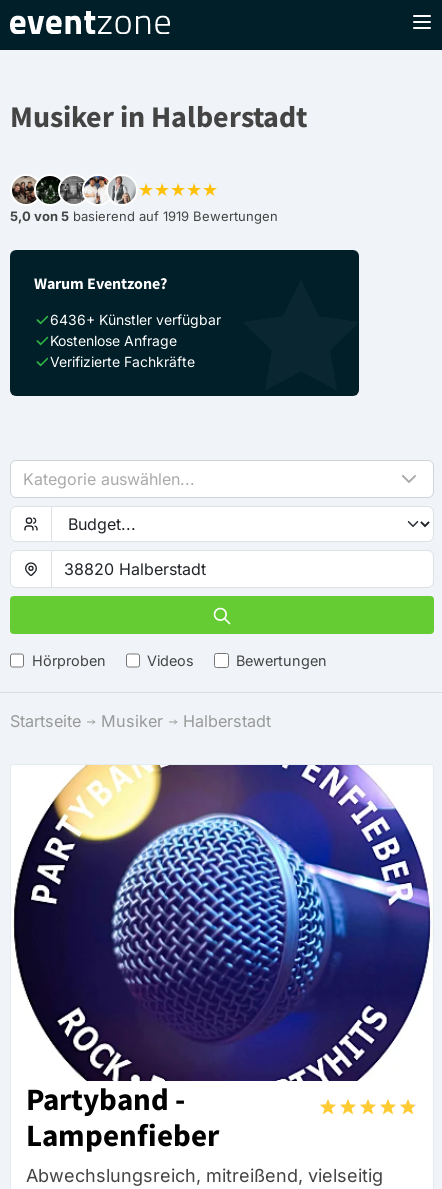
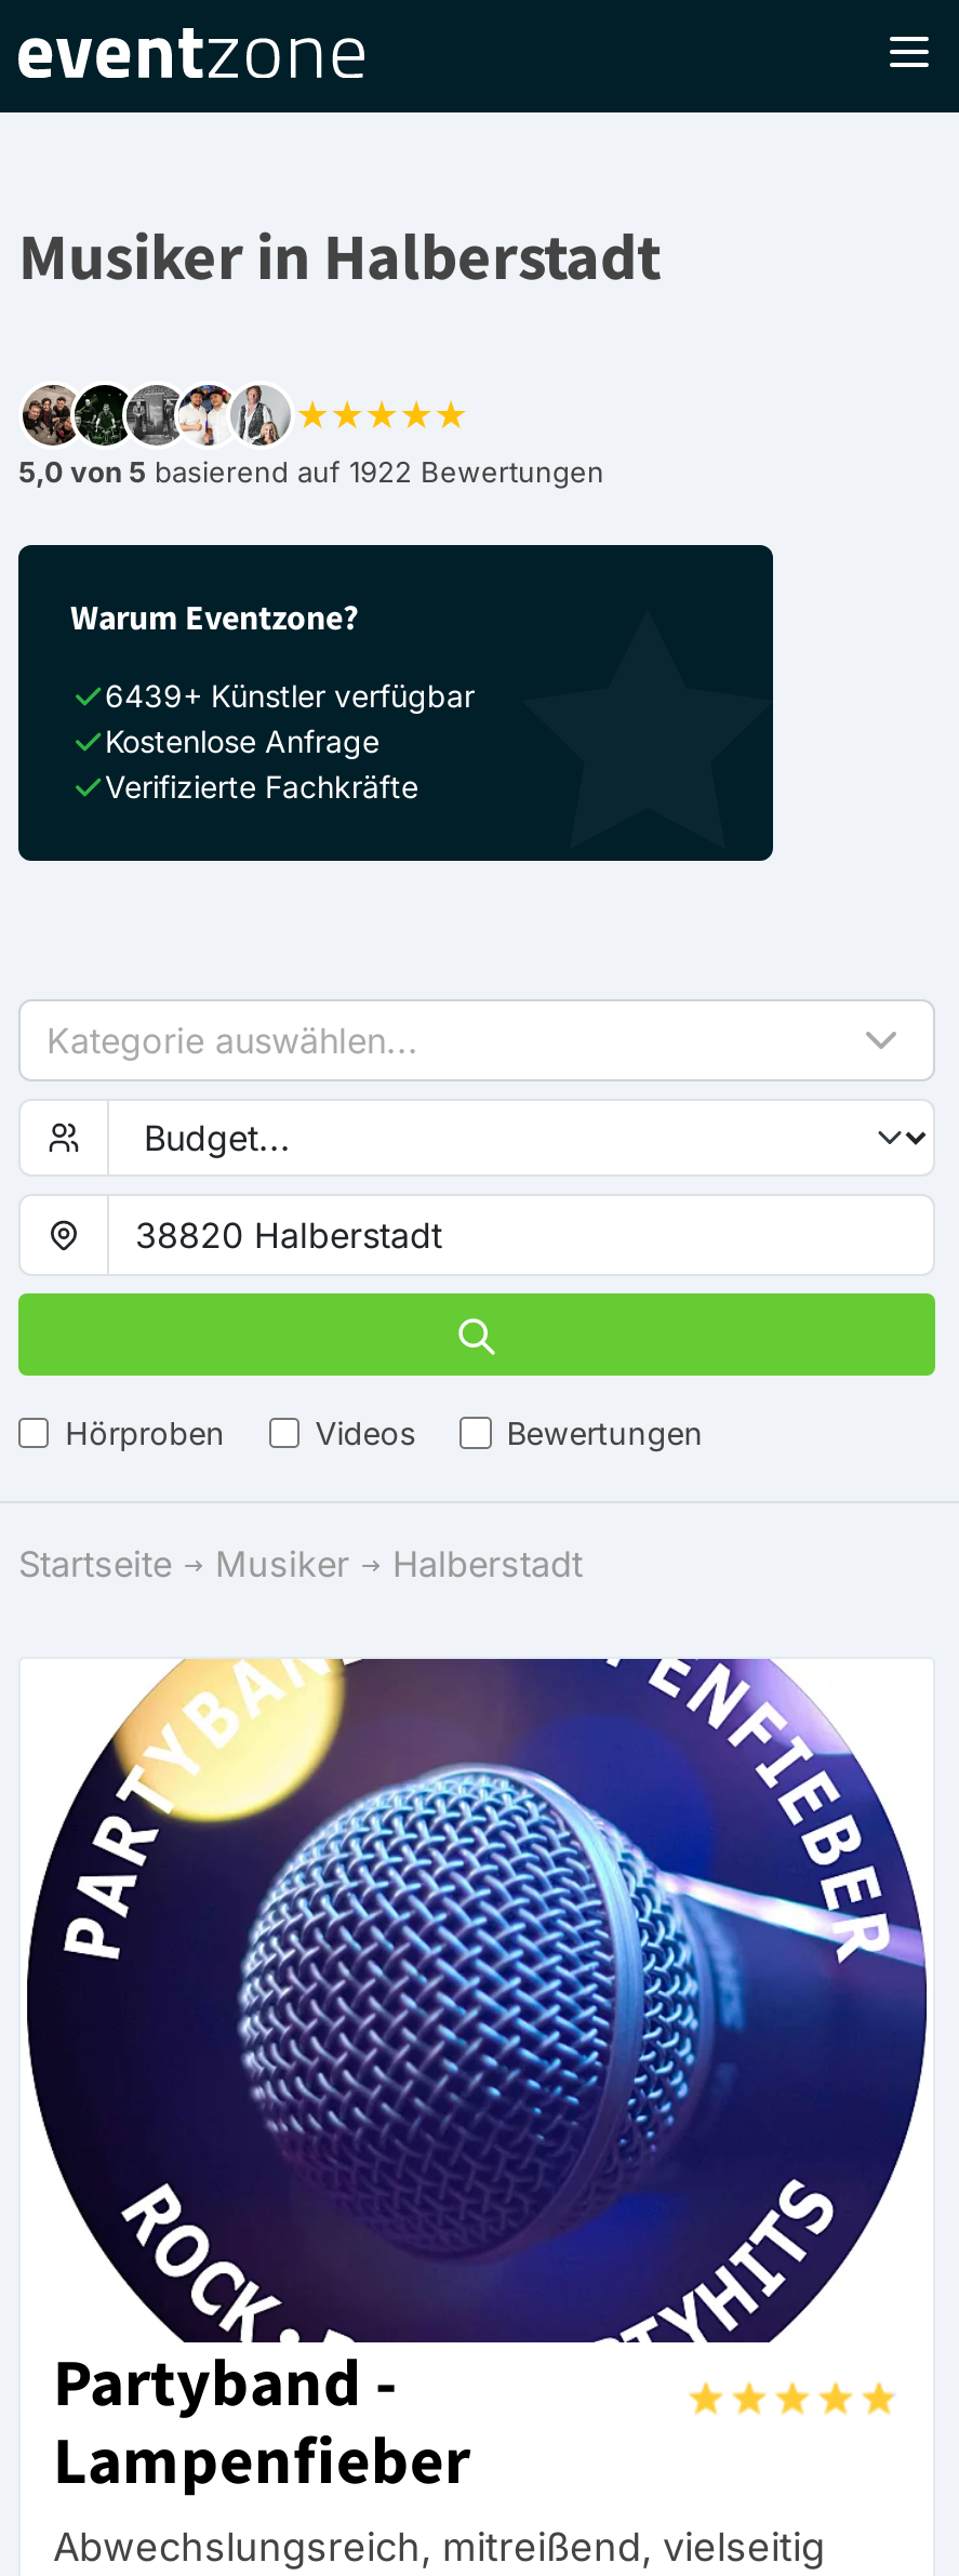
- 5,0 von 5 basierend auf 1919 Bewertungen
+ 5,0 von 5 basierend auf 1922 Bewertungen

- 6436+ Künstler verfügbar
+ 6439+ Künstler verfügbar
